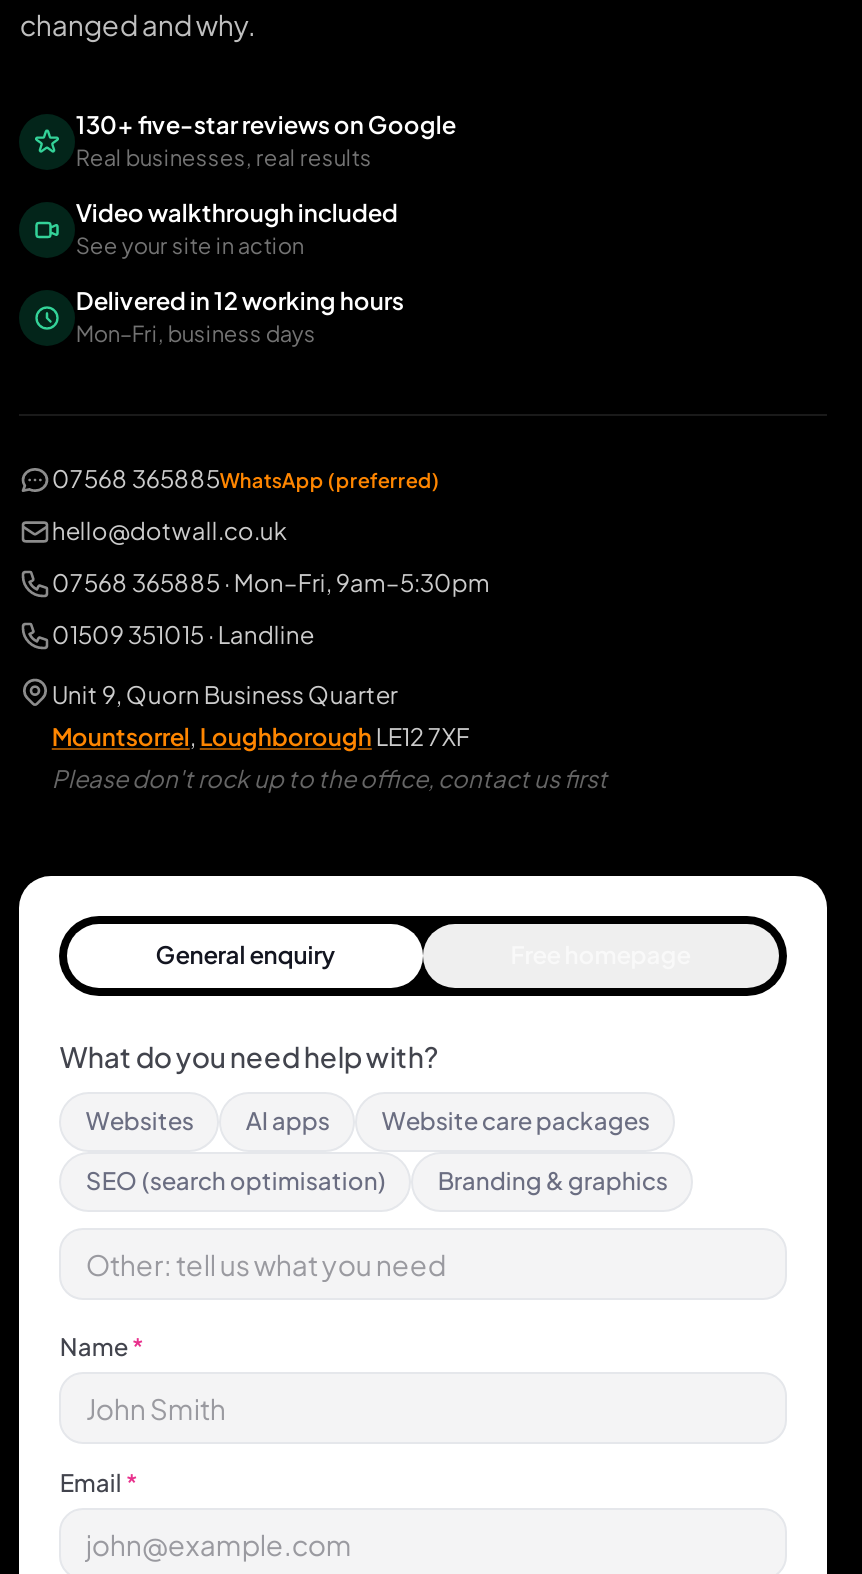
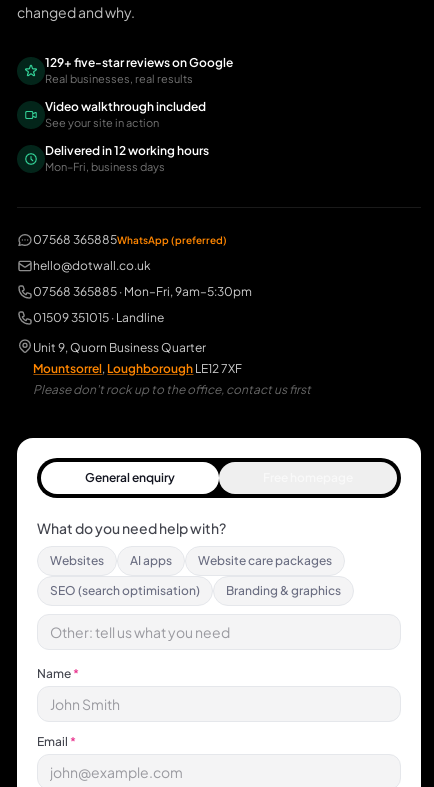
- 130+ five-star reviews on Google
+ 129+ five-star reviews on Google
